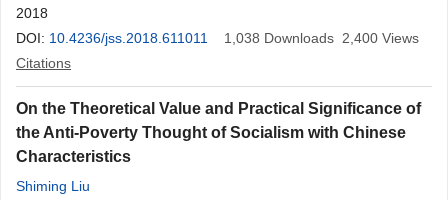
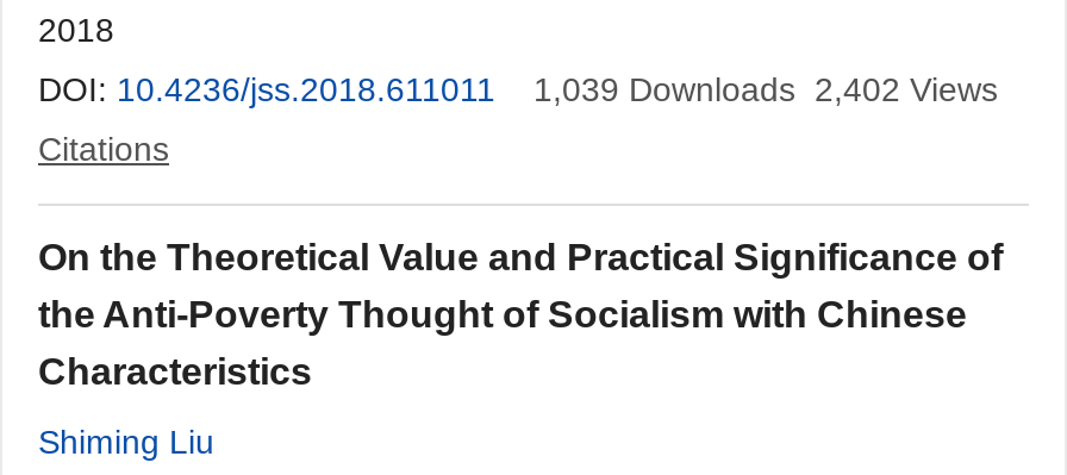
- 1,038 Downloads 2,400 Views
+ 1,039 Downloads 2,402 Views
